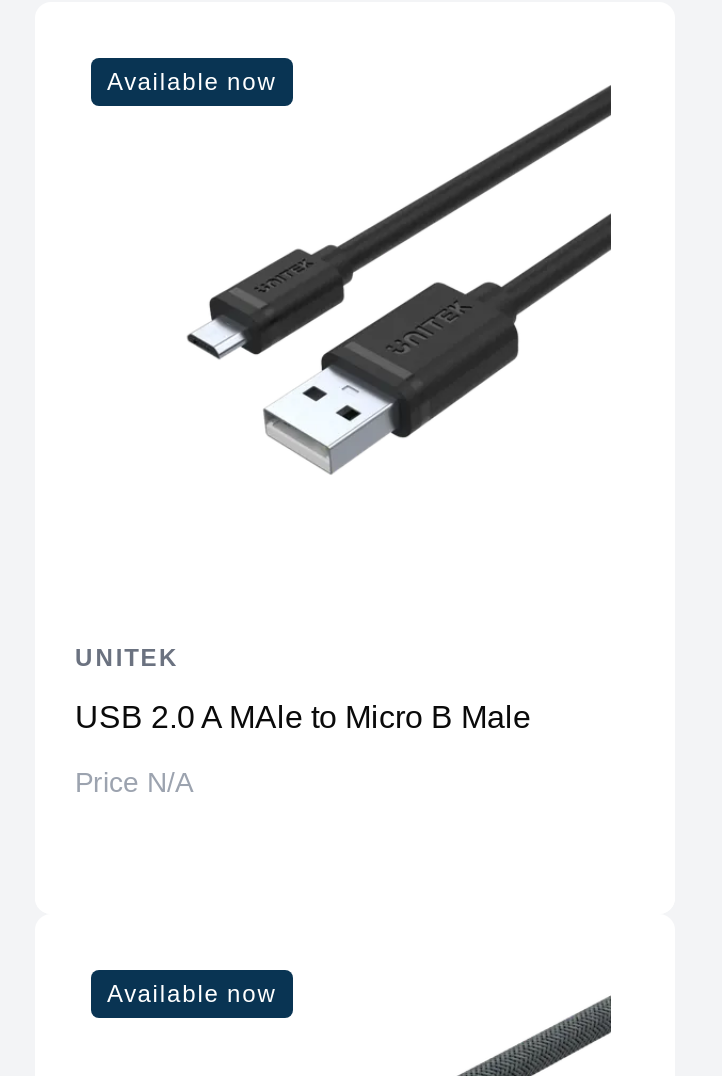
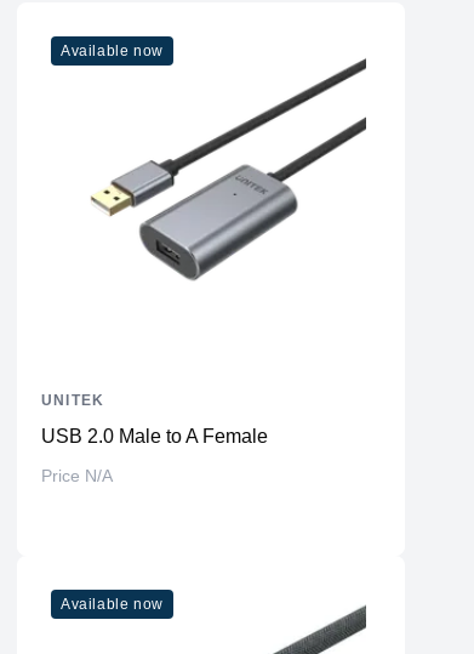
- [image]
+ [image]

- USB 2.0 A MAle to Micro B Male
+ USB 2.0 Male to A Female
